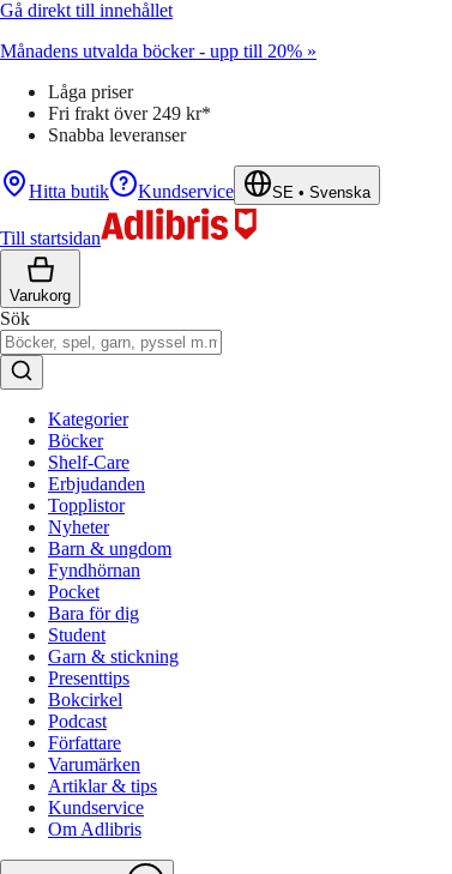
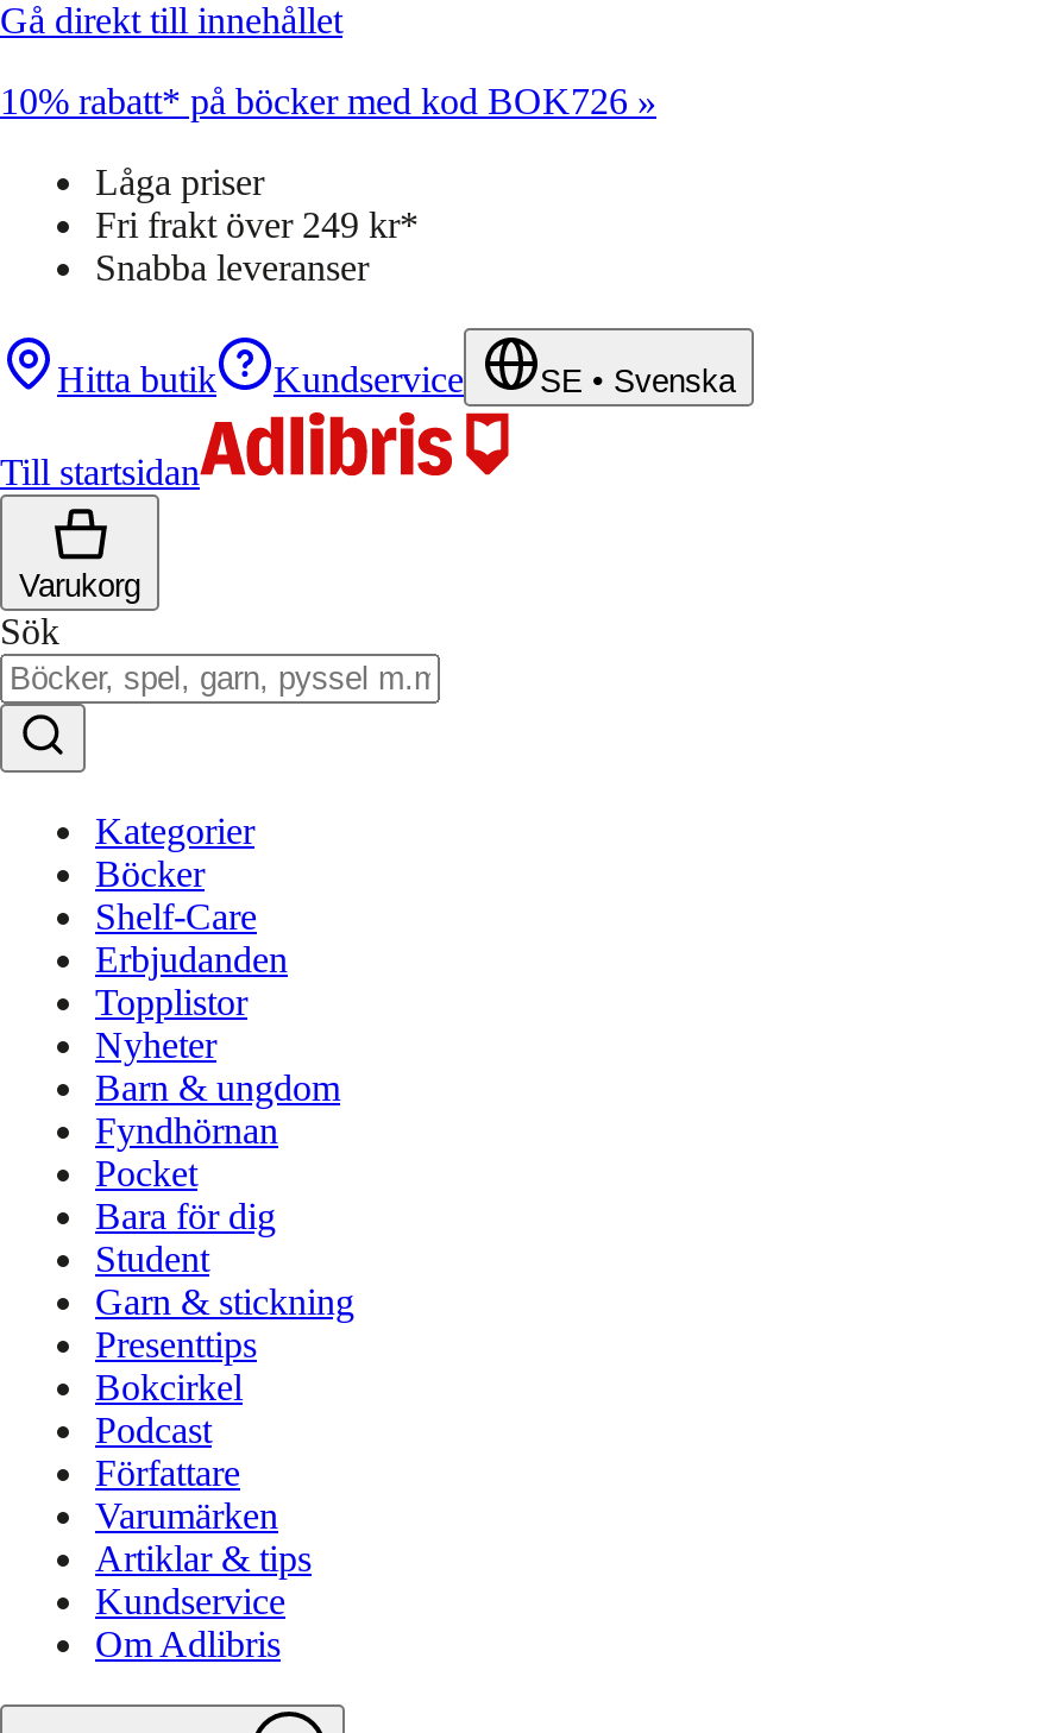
- Månadens utvalda böcker - upp till 20% »
+ 10% rabatt* på böcker med kod BOK726 »
